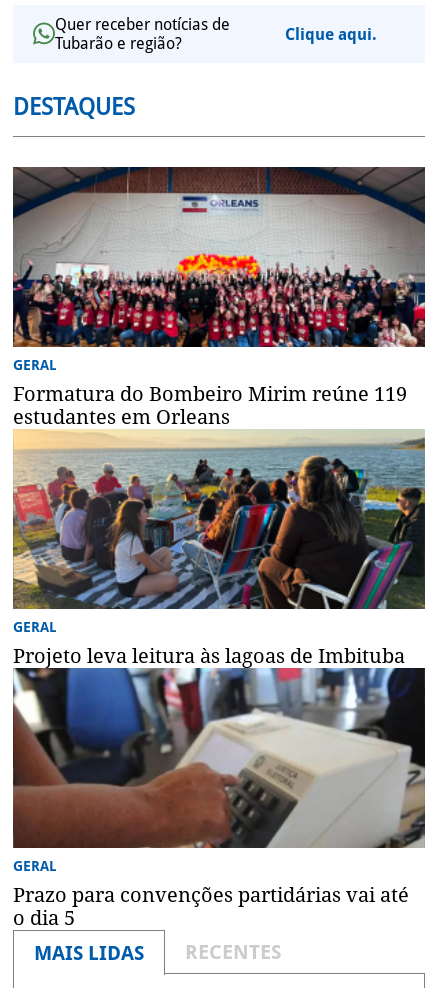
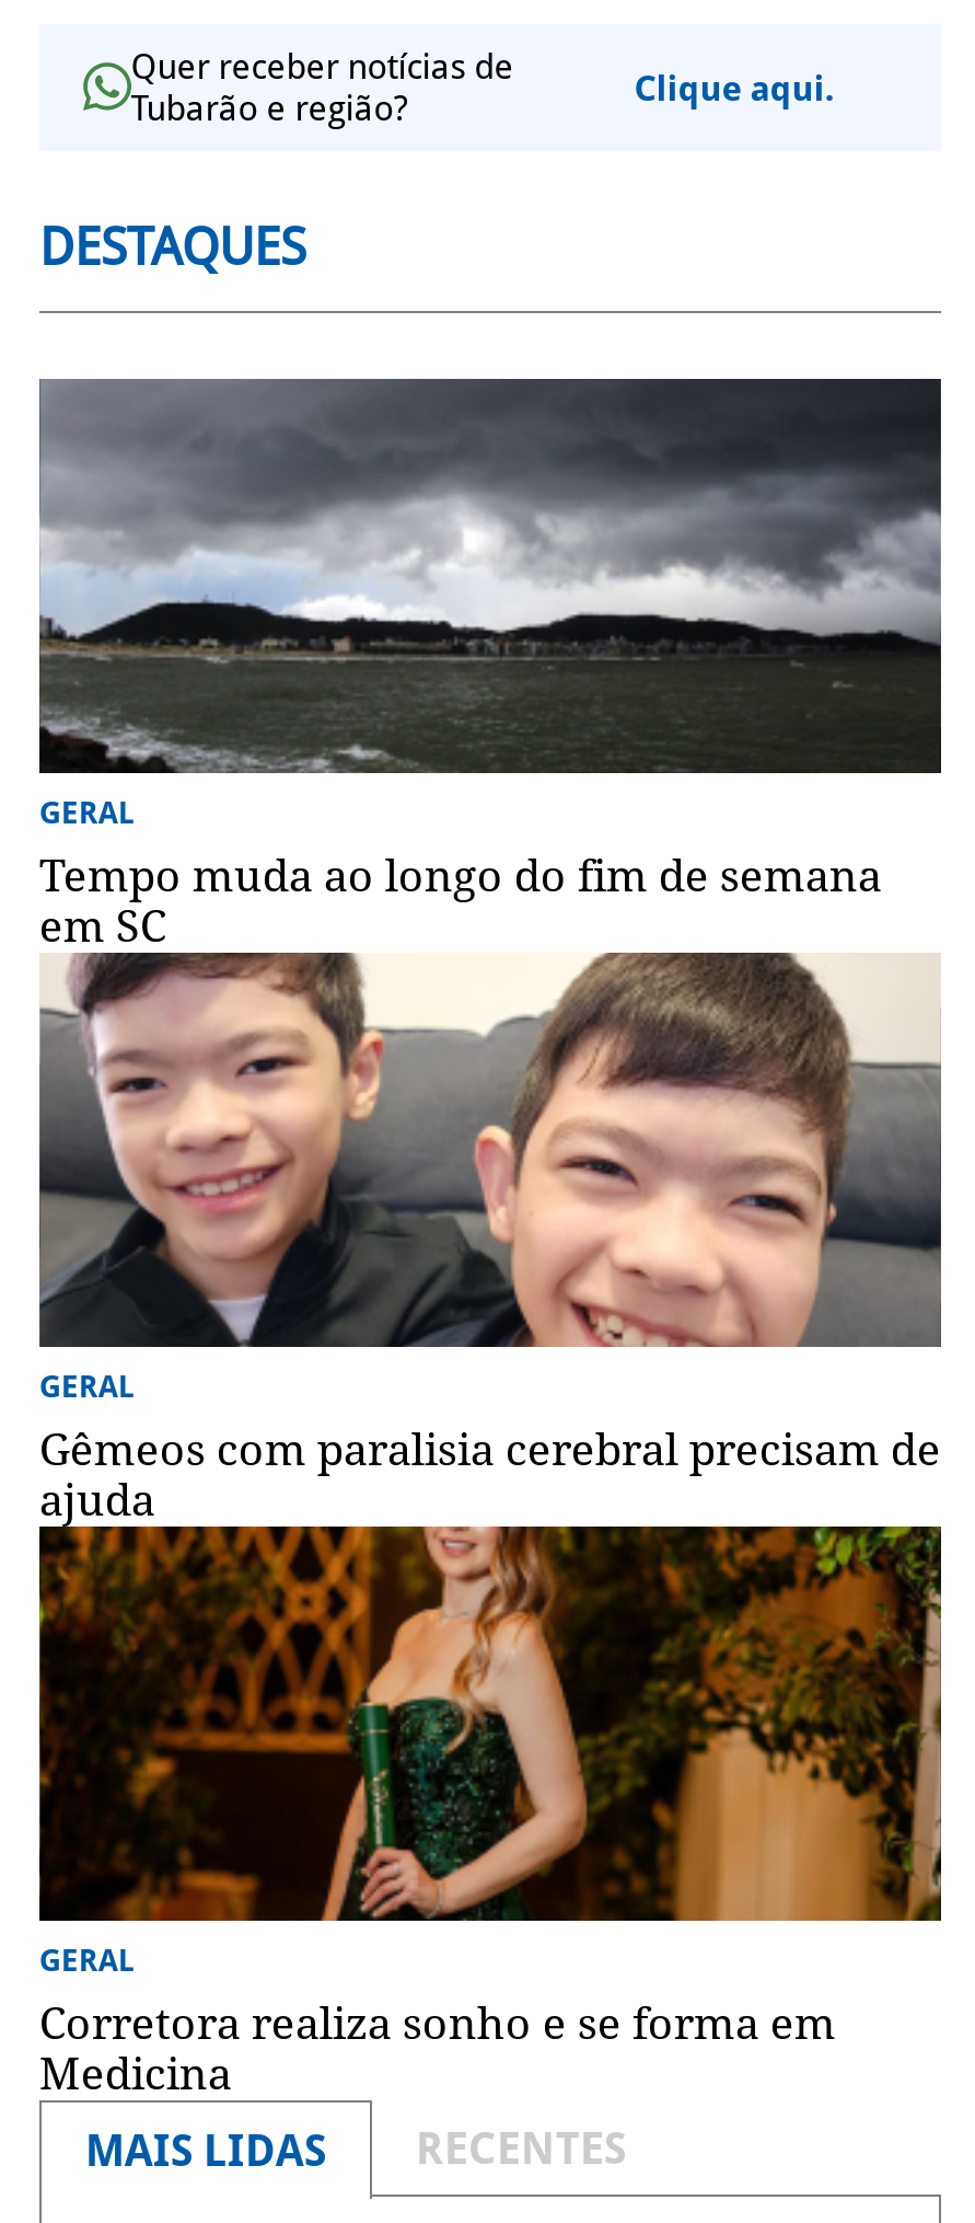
- [image]
- Formatura do Bombeiro Mirim reúne 119
- estudantes em Orleans
+ [image]
+ Tempo muda ao longo do fim de semana
+ em SC

- [image]
- Projeto leva leitura às lagoas de Imbituba
+ [image]
+ Gêmeos com paralisia cerebral precisam de
+ ajuda

- [image]
- Prazo para convenções partidárias vai até
- o dia 5
+ [image]
+ Corretora realiza sonho e se forma em
+ Medicina
